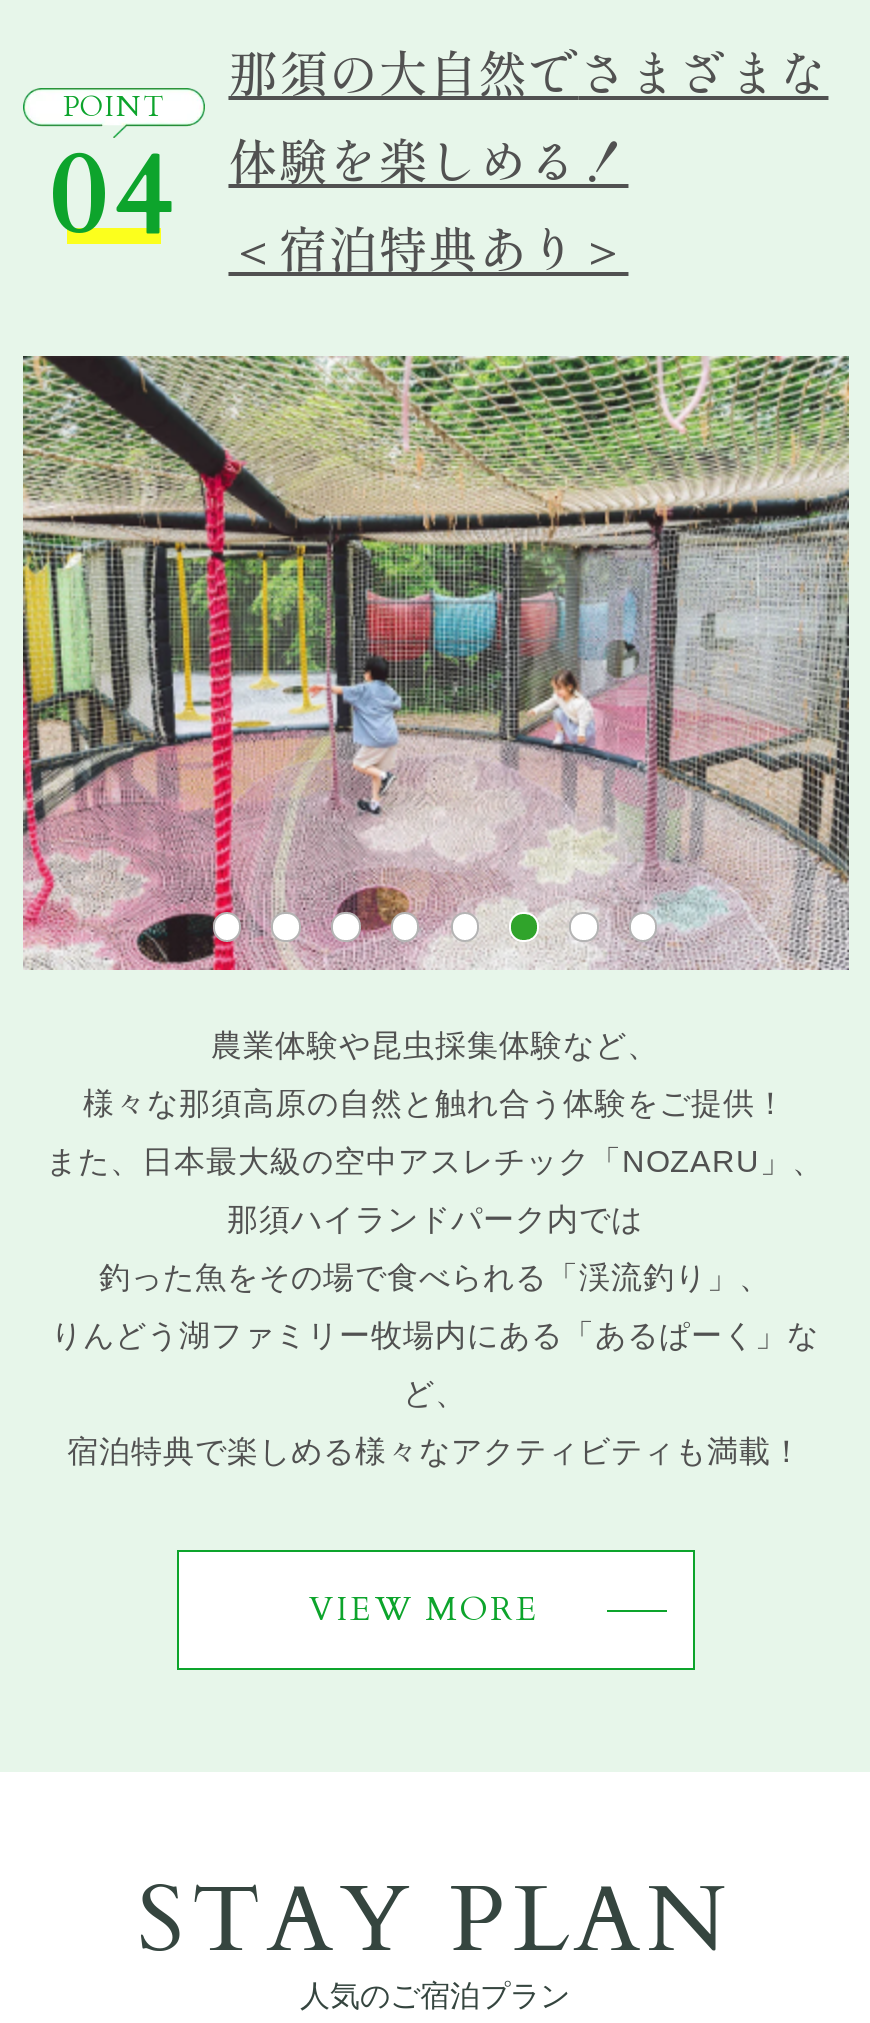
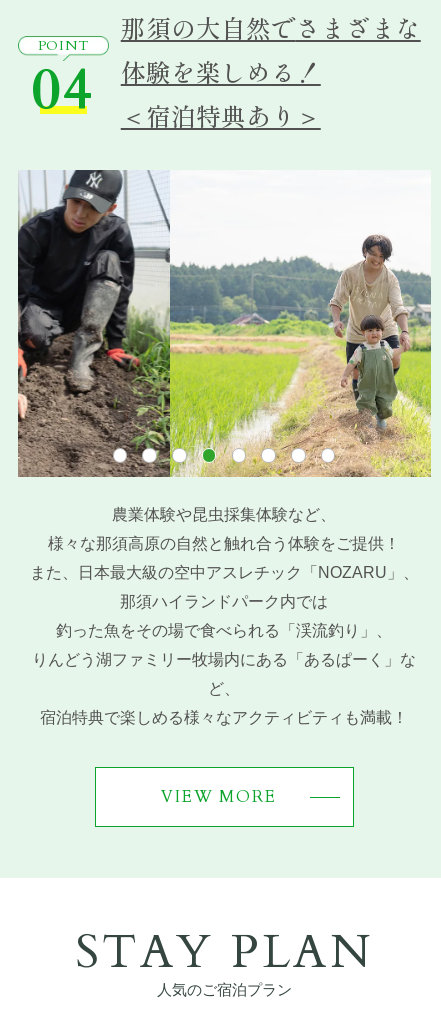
- [image]
+ [image]
